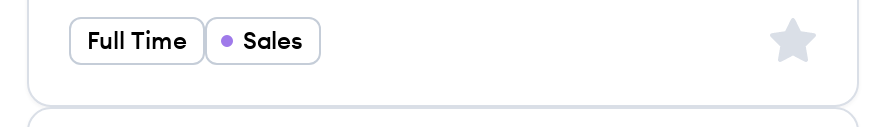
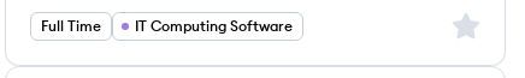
- Sales
+ IT Computing Software
